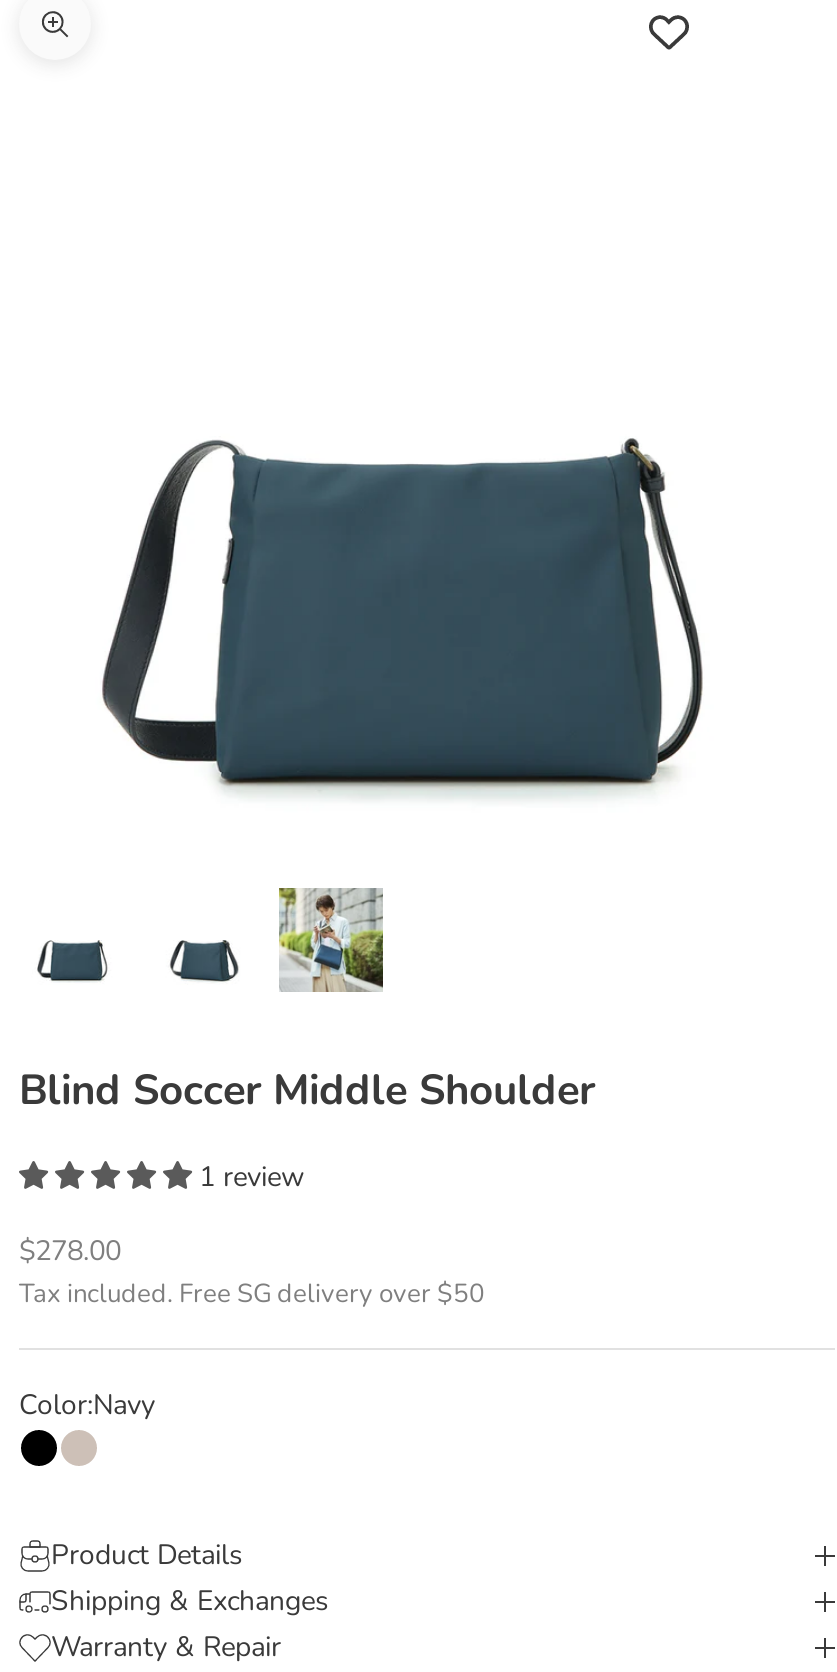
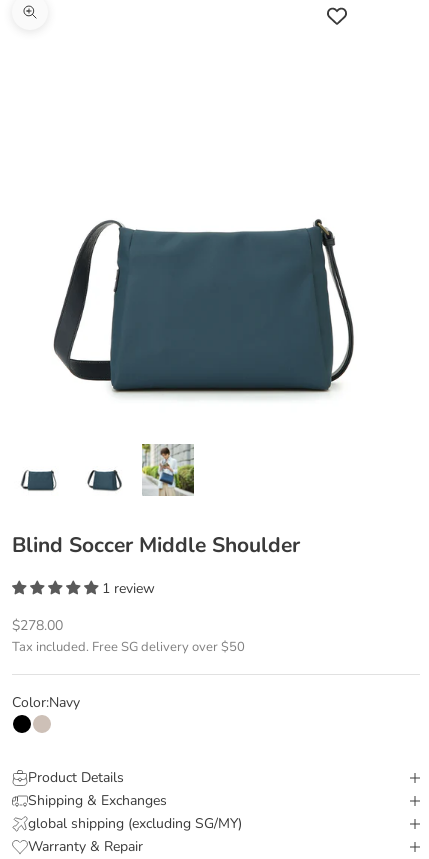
+ global shipping (excluding SG/MY)
